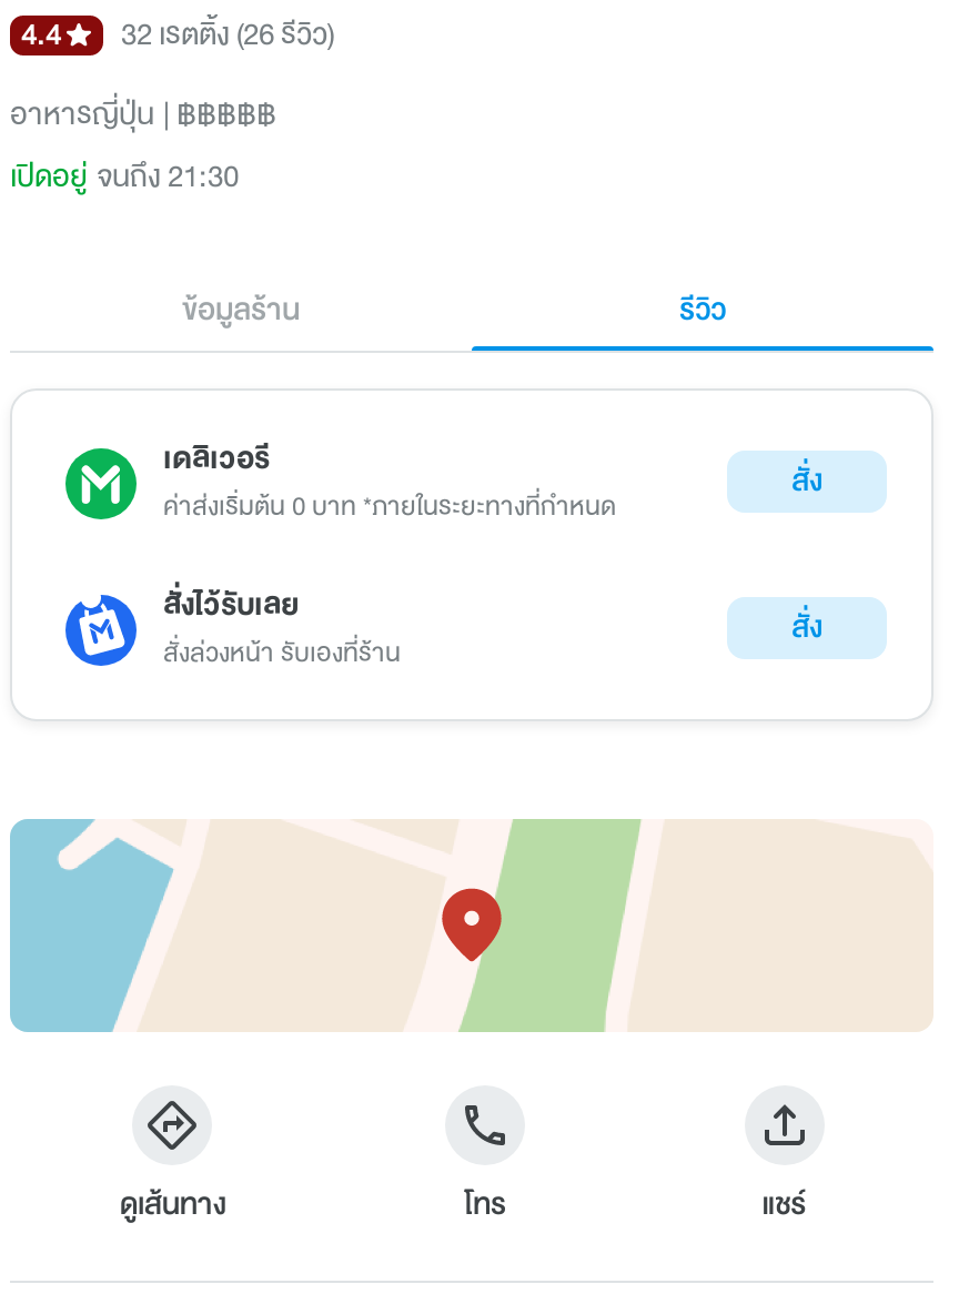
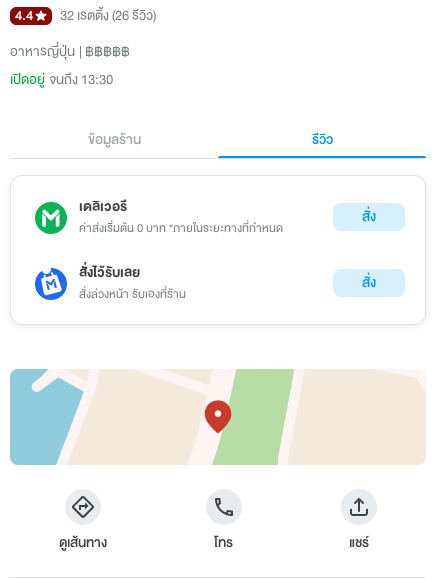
- เปิดอยู่ จนถึง 21:30
+ เปิดอยู่ จนถึง 13:30
